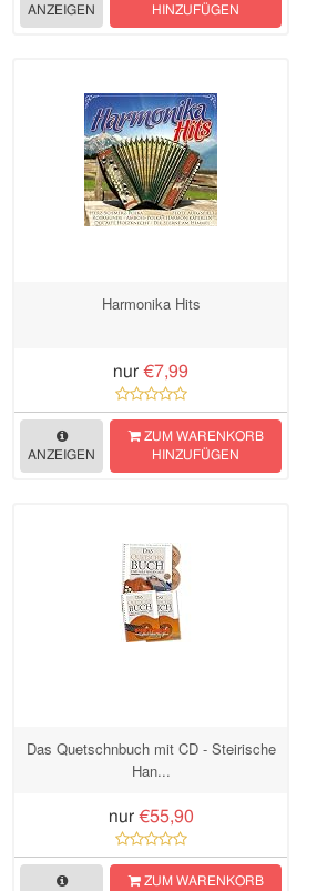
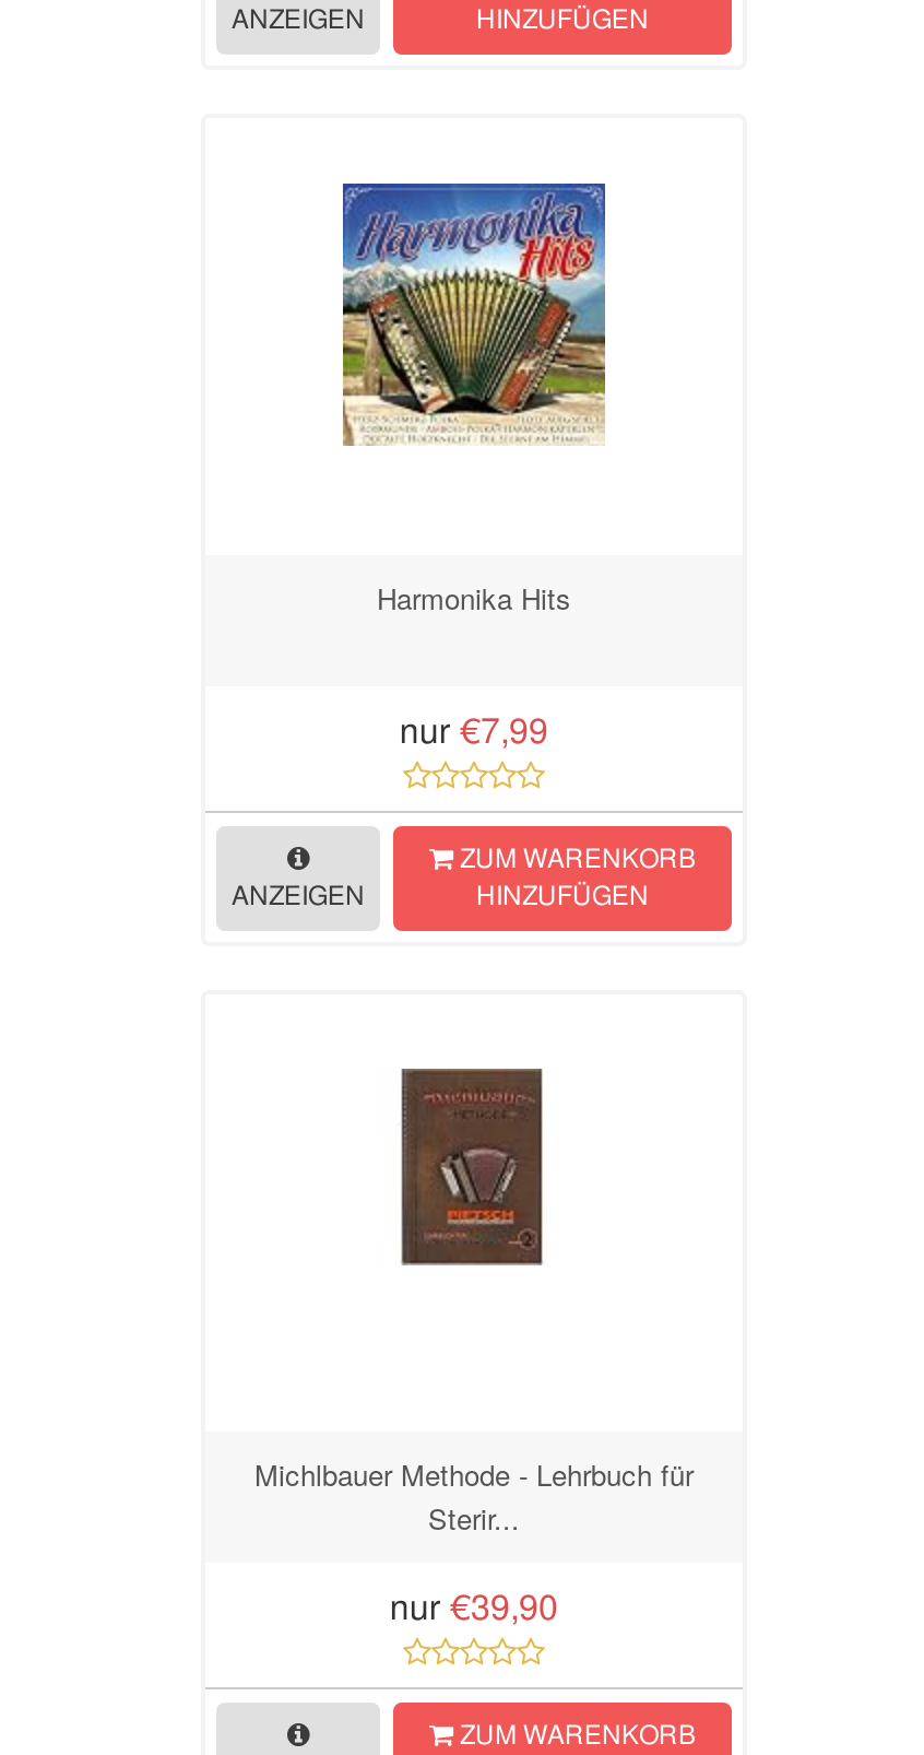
- [image]
+ [image]

- Das Quetschnbuch mit CD - Steirische
- Han...
+ Michlbauer Methode - Lehrbuch für
+ Sterir...

- nur €55,90
+ nur €39,90
